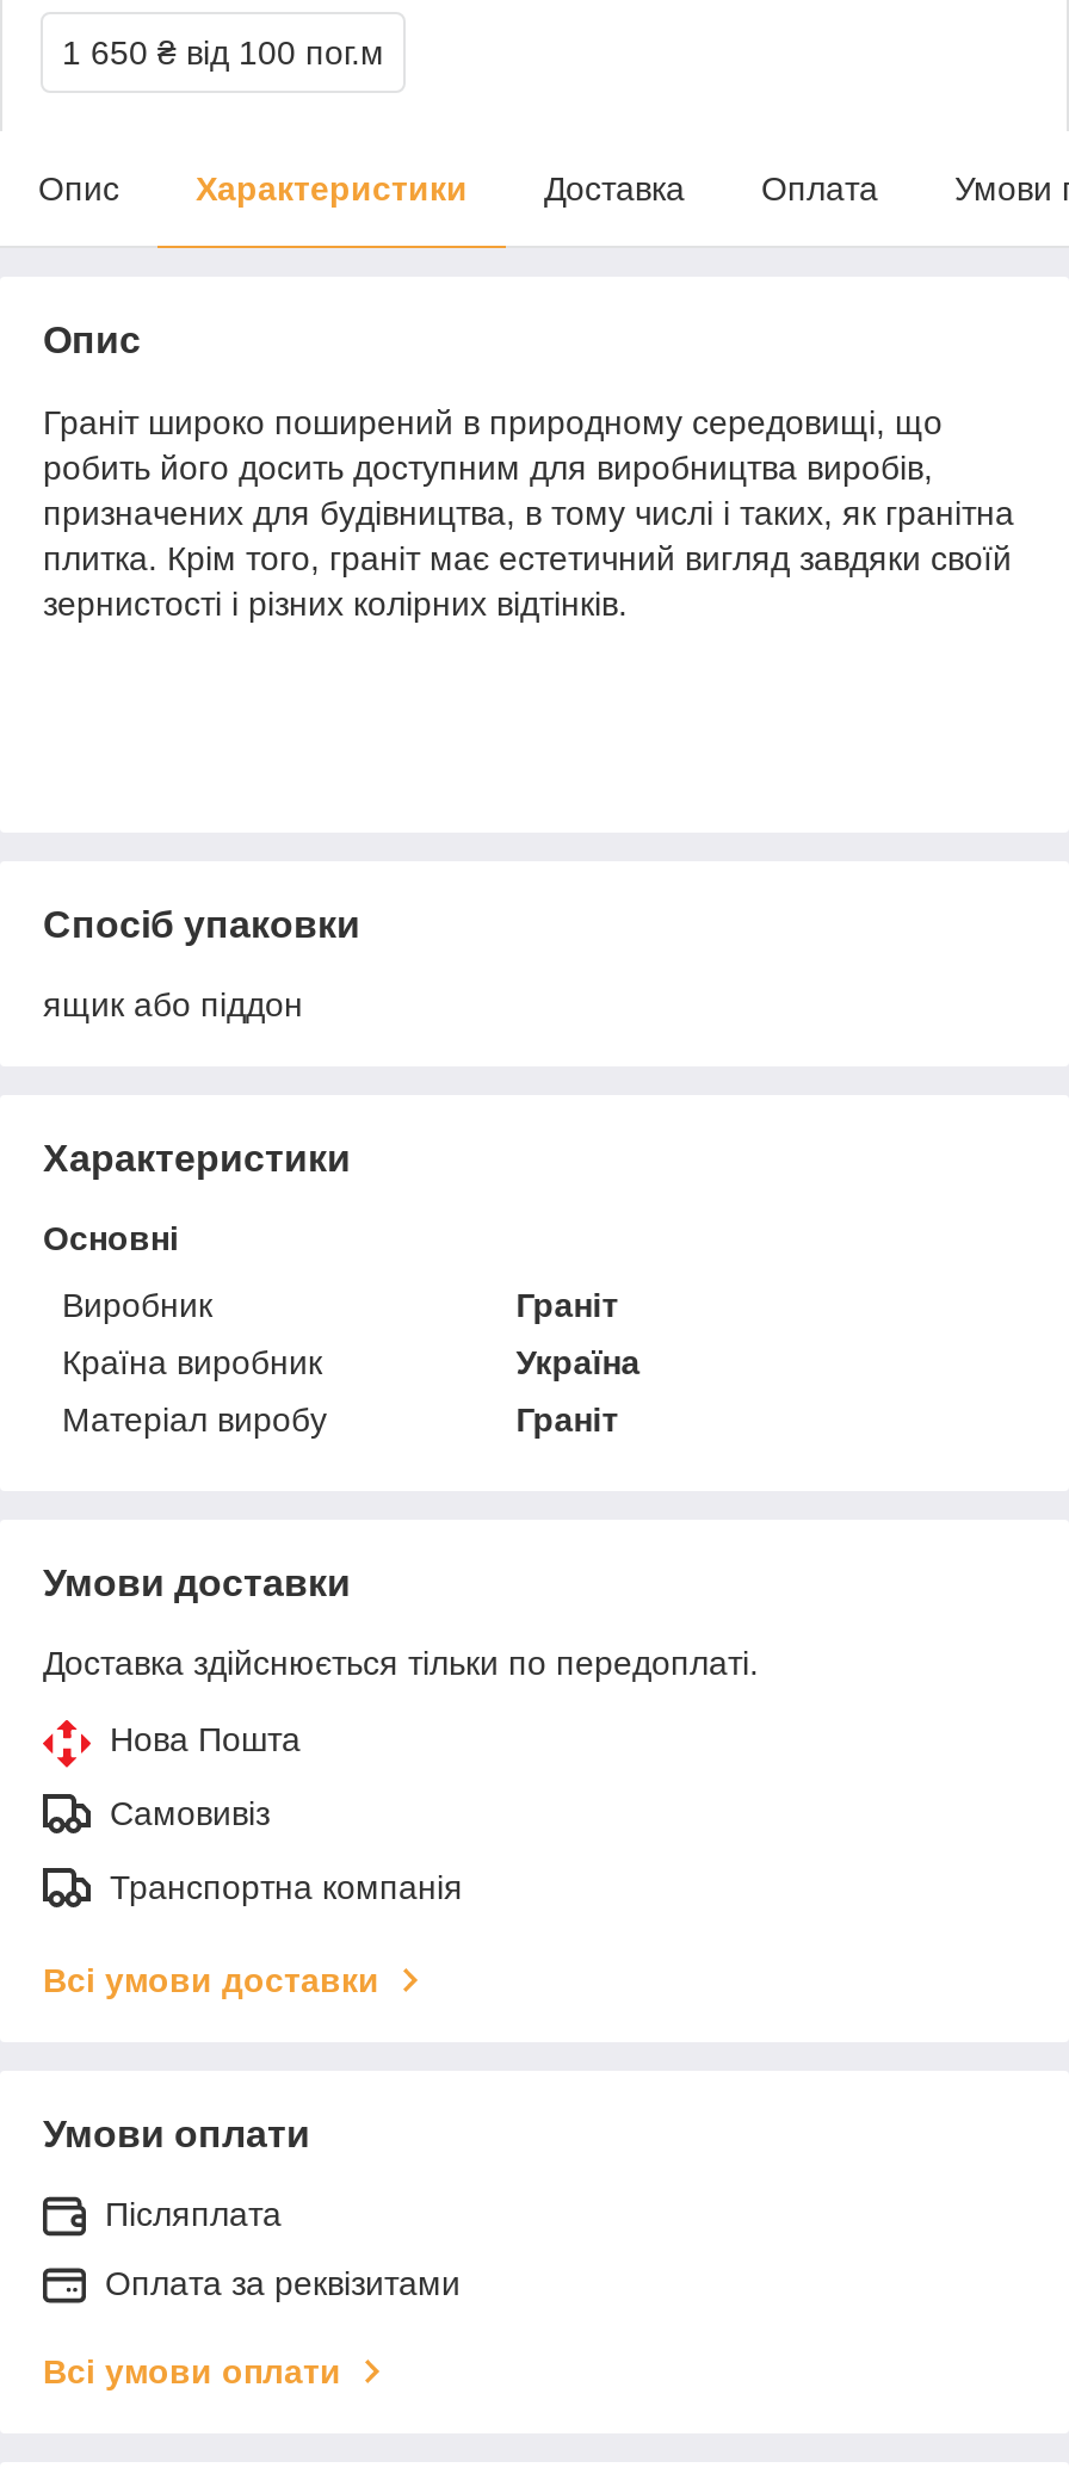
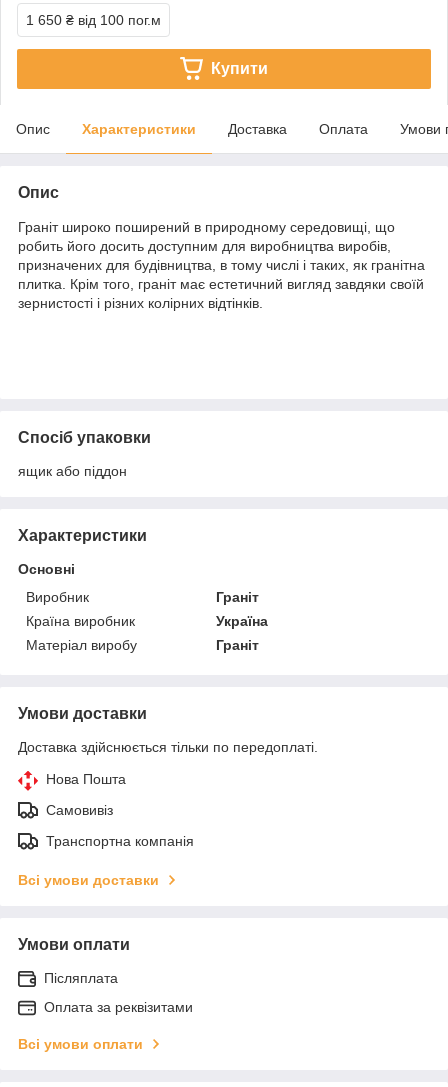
+ Купити
